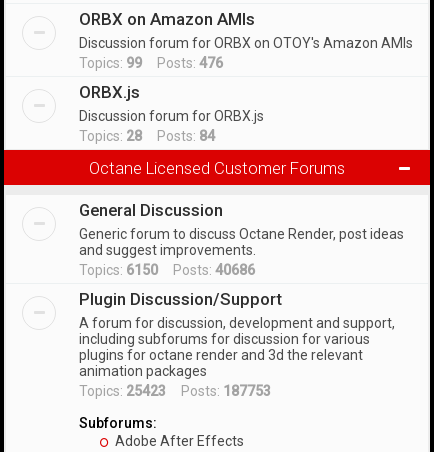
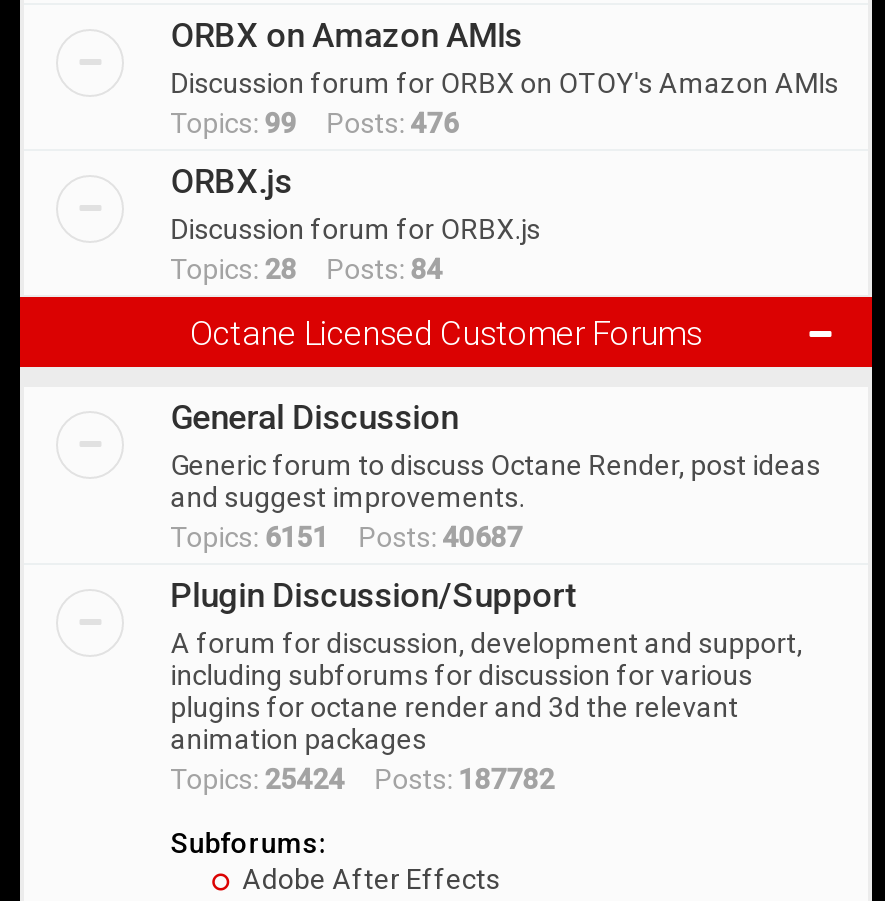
- Topics: 6150 Posts: 40686
+ Topics: 6151 Posts: 40687

- Topics: 25423 Posts: 187753
+ Topics: 25424 Posts: 187782
